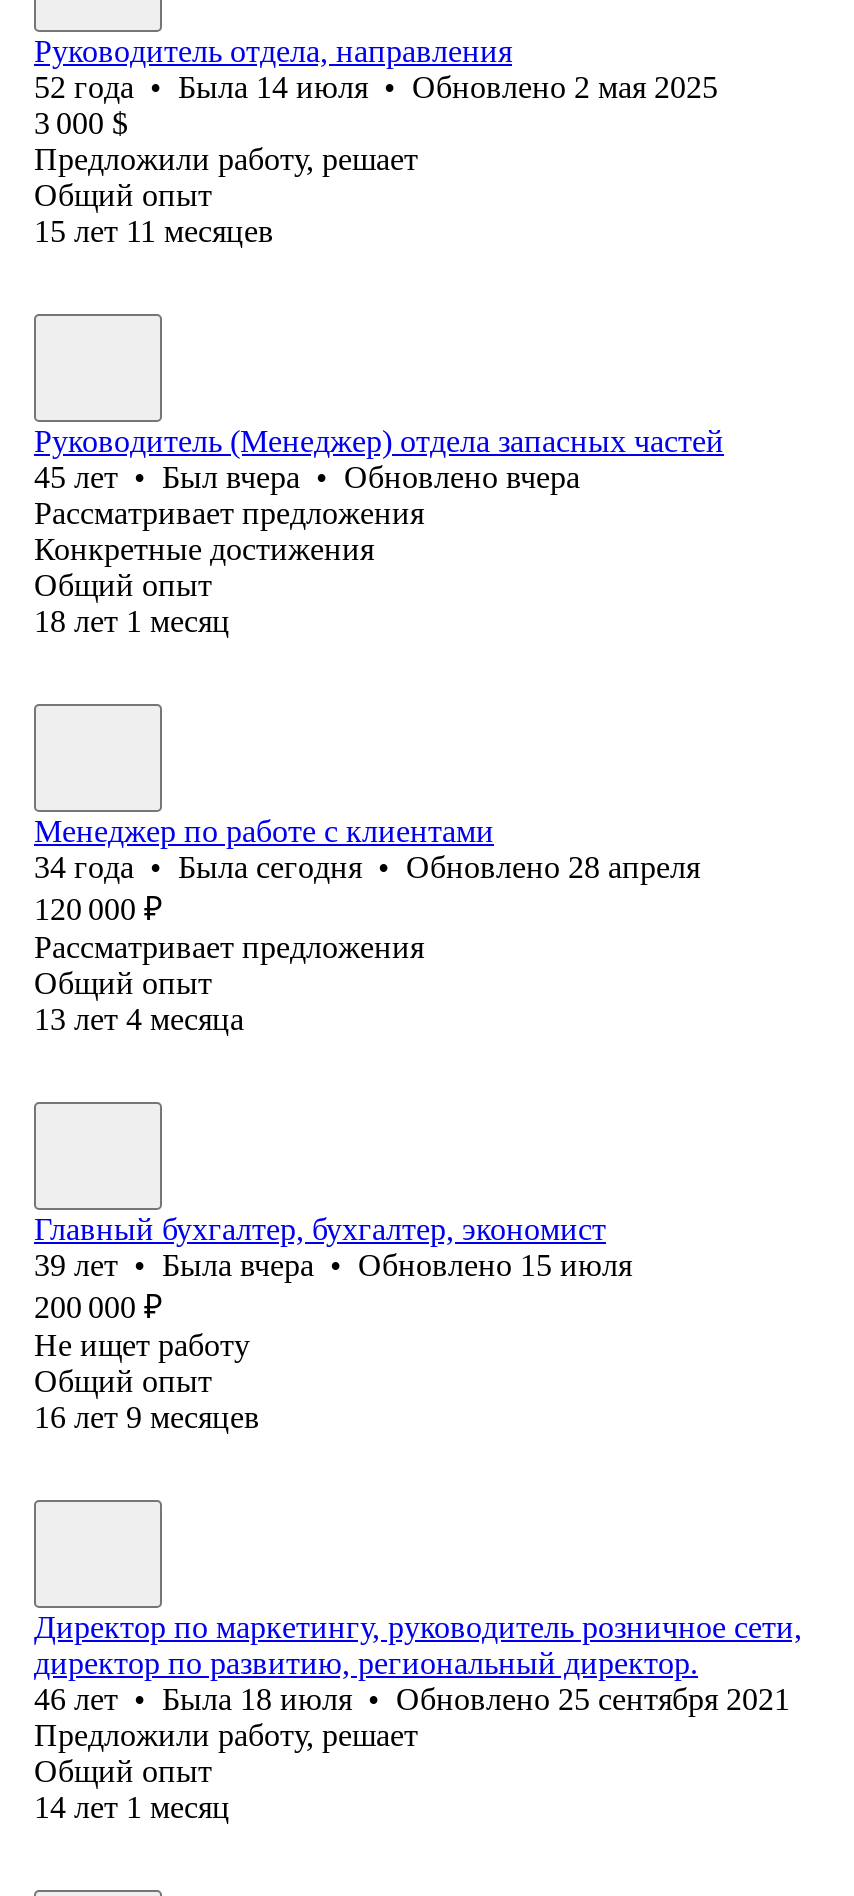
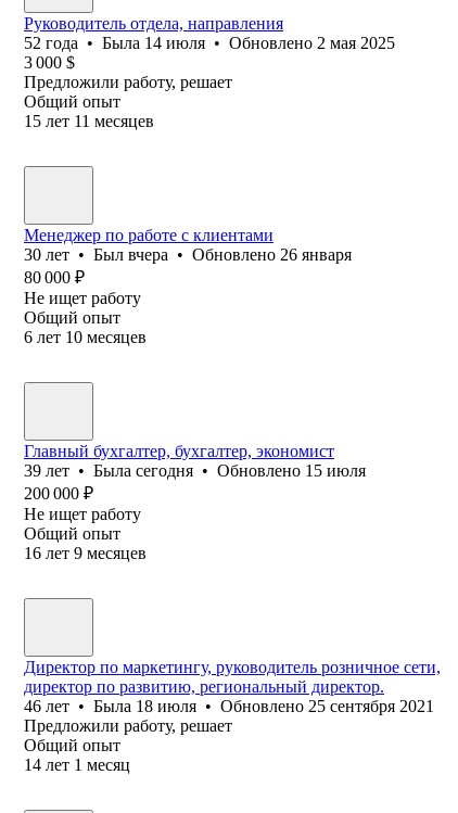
- Руководитель (Менеджер) отдела запасных частей
- 45 лет • Был вчера • Обновлено вчера
- Рассматривает предложения
- Конкретные достижения
- Общий опыт
- 18 лет 1 месяц

- 34 года • Была сегодня • Обновлено 28 апреля
- 120 000 ₽
- Рассматривает предложения
+ 30 лет • Был вчера • Обновлено 26 января
+ 80 000 ₽
+ Не ищет работу

- 13 лет 4 месяца
+ 6 лет 10 месяцев

- 39 лет • Была вчера • Обновлено 15 июля
+ 39 лет • Была сегодня • Обновлено 15 июля
